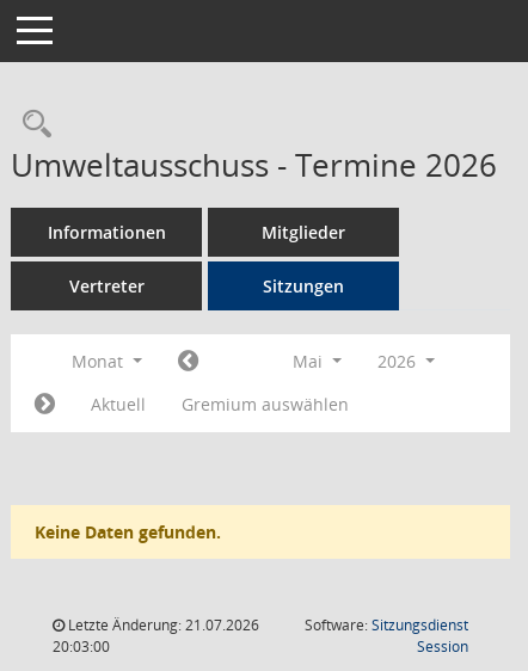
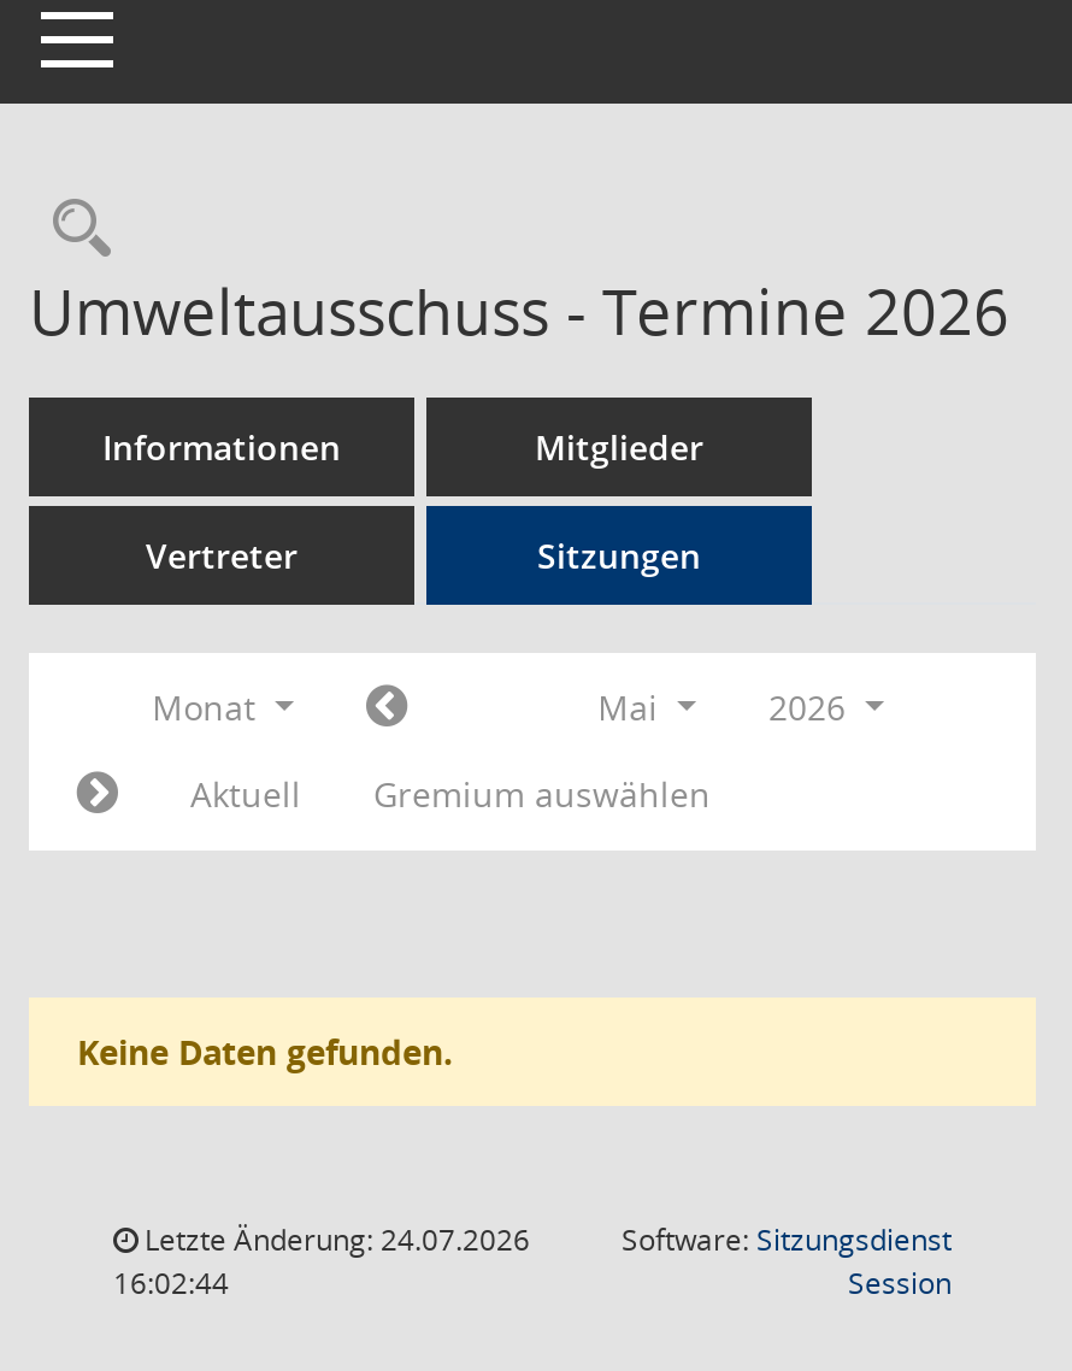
- Letzte Änderung: 21.07.2026
+ Letzte Änderung: 24.07.2026

- 20:03:00
+ 16:02:44
